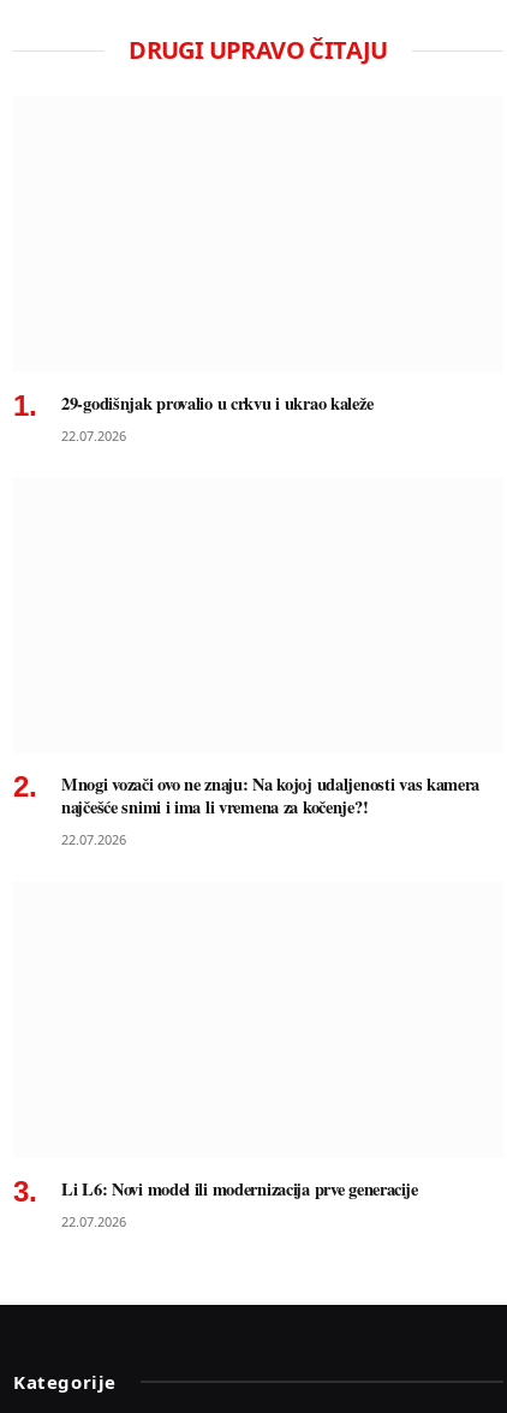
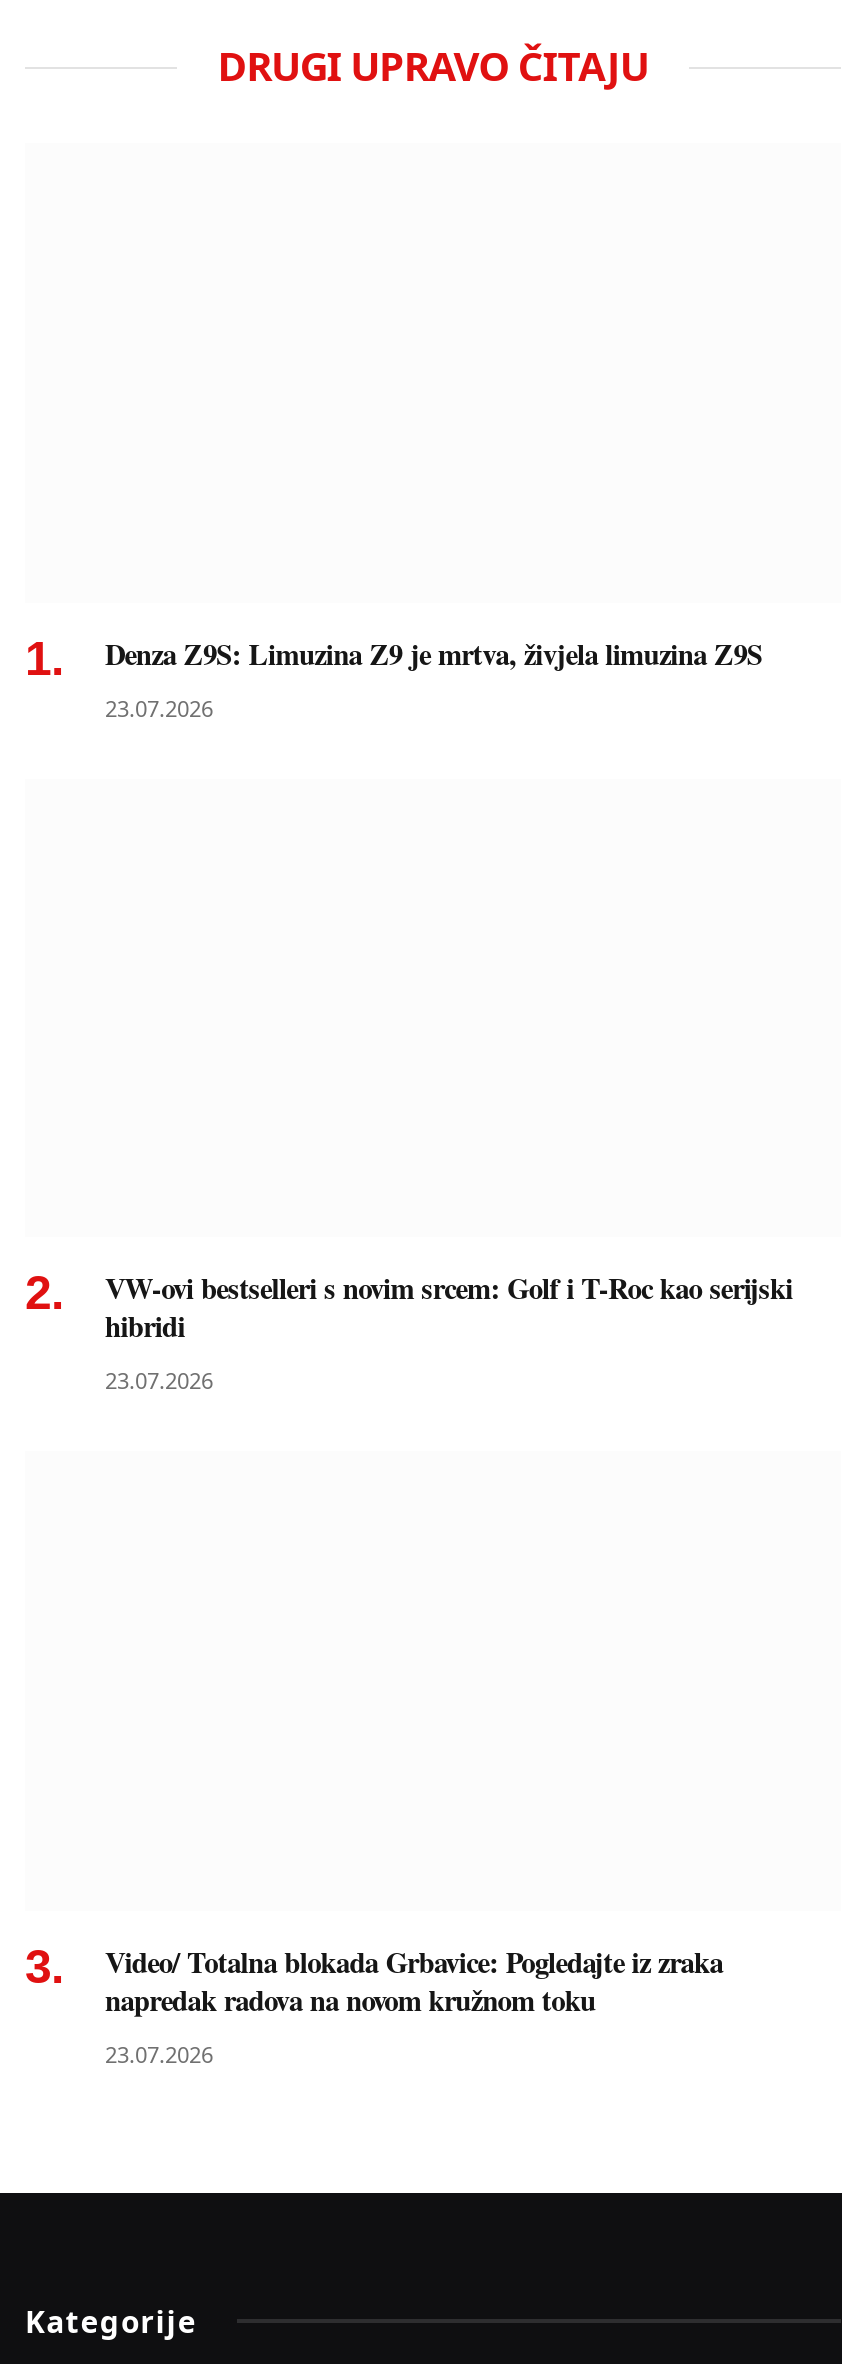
- 29-godišnjak provalio u crkvu i ukrao kaleže
- 22.07.2026
+ Denza Z9S: Limuzina Z9 je mrtva, živjela limuzina Z9S
+ 23.07.2026

- Mnogi vozači ovo ne znaju: Na kojoj udaljenosti vas kamera
- najčešće snimi i ima li vremena za kočenje?!
- 22.07.2026
+ VW-ovi bestselleri s novim srcem: Golf i T-Roc kao serijski
+ hibridi
+ 23.07.2026

- Li L6: Novi model ili modernizacija prve generacije
- 22.07.2026
+ Video/ Totalna blokada Grbavice: Pogledajte iz zraka
+ napredak radova na novom kružnom toku
+ 23.07.2026
